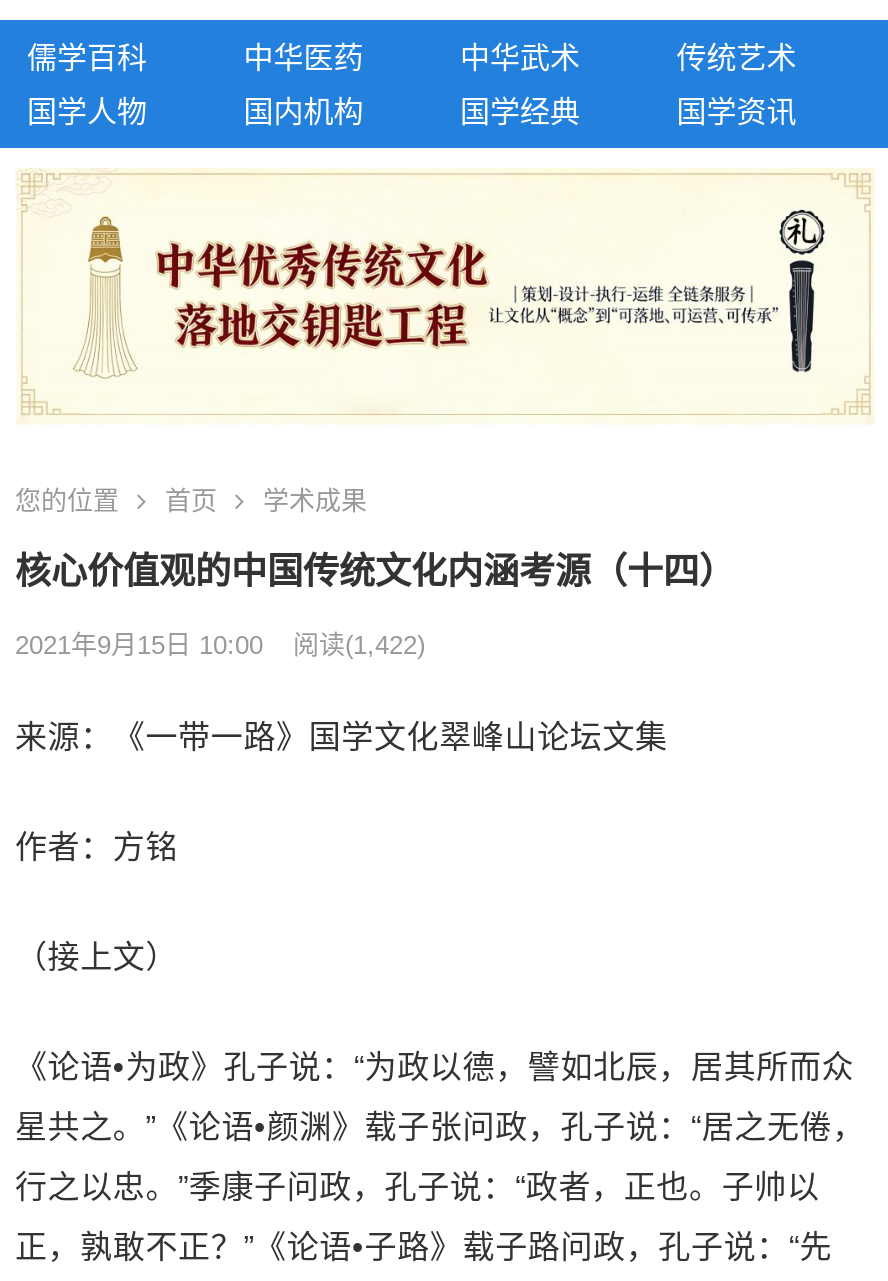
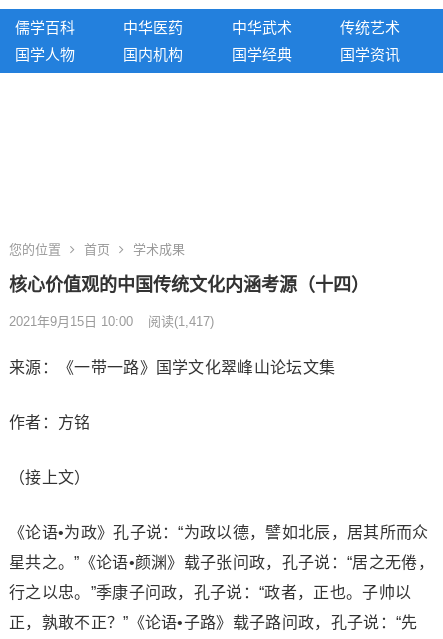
- [image]

- 2021年9月15日 10:00 阅读(1,422)
+ 2021年9月15日 10:00 阅读(1,417)
